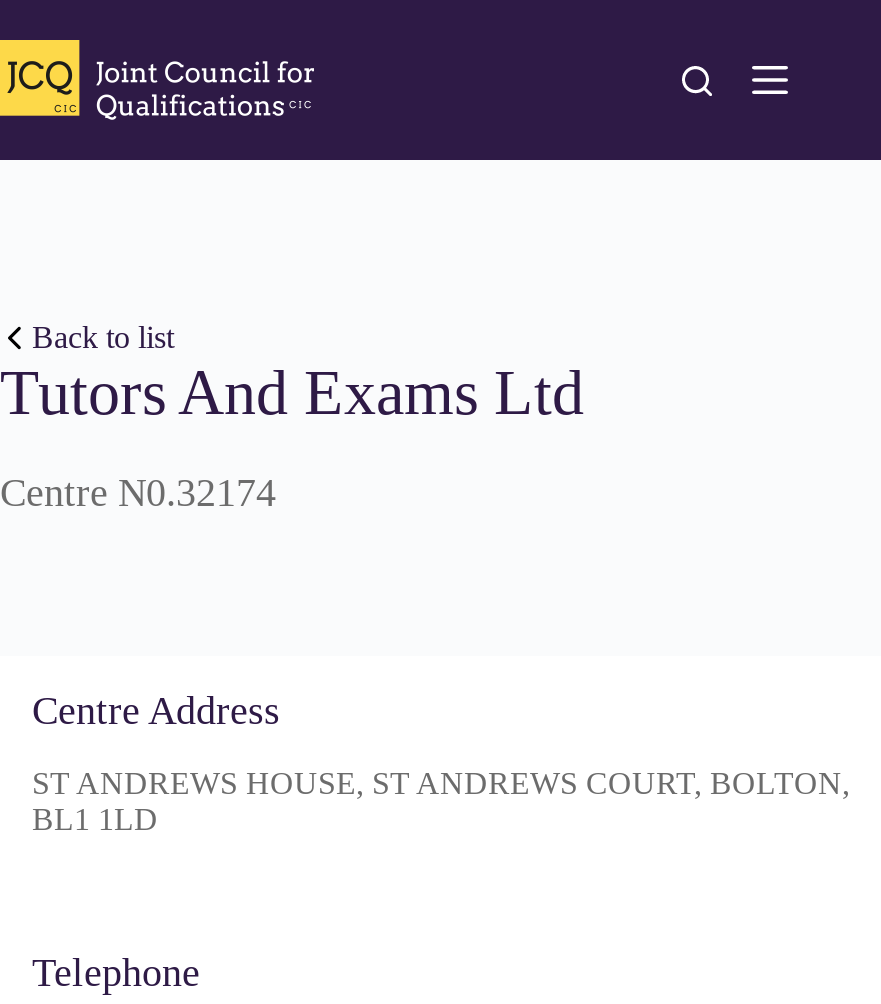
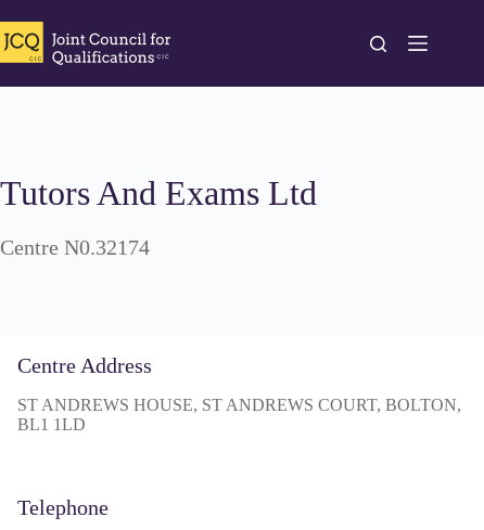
- Back to list
